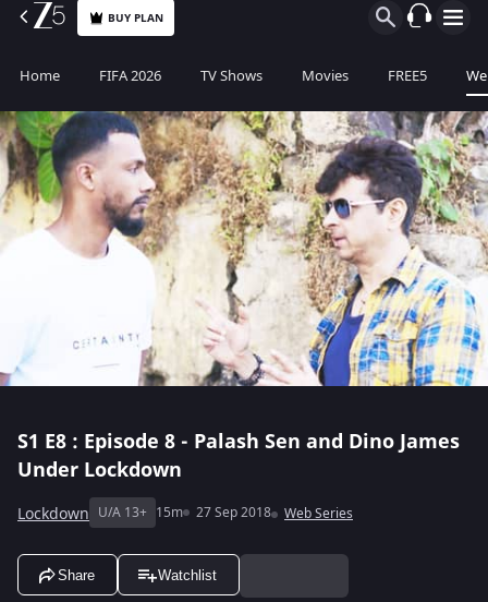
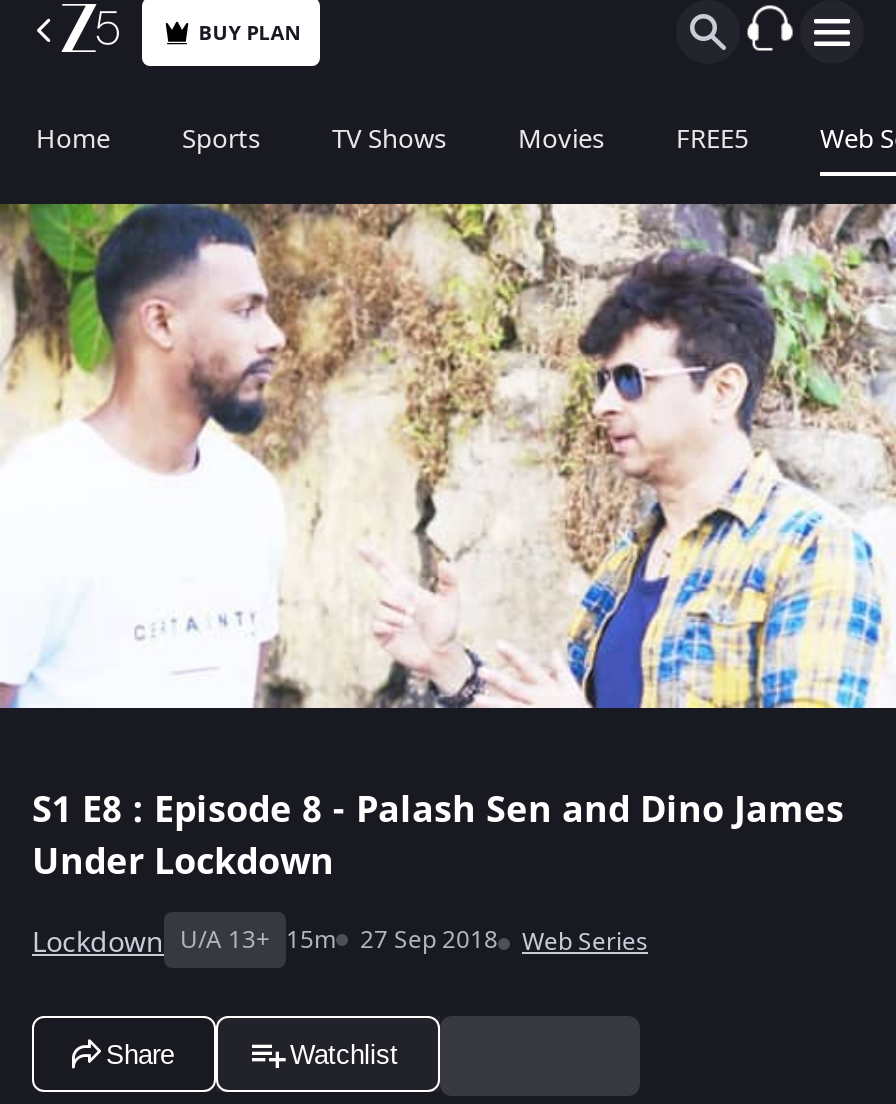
- FIFA 2026
+ Sports
